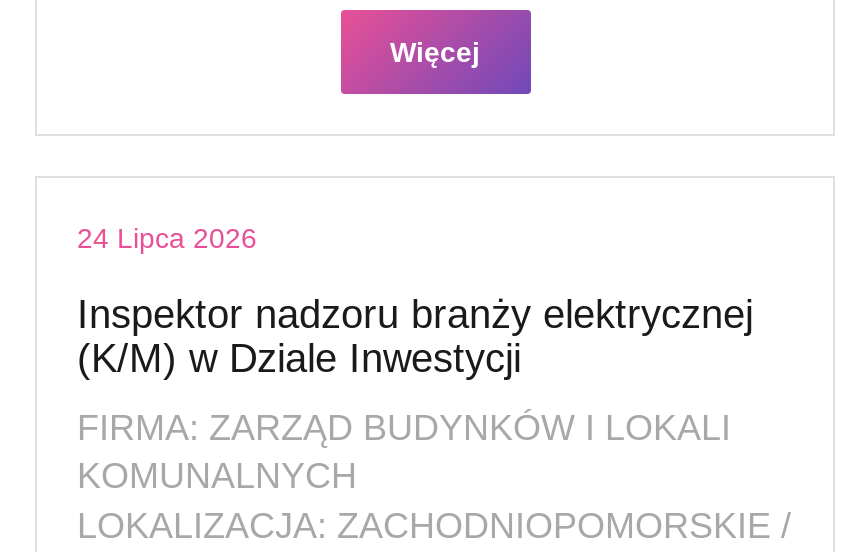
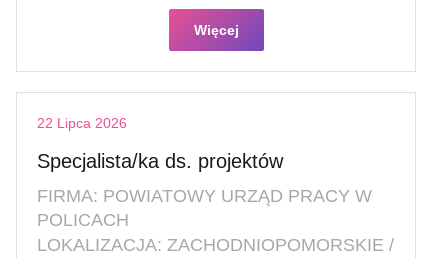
- 24 Lipca 2026
+ 22 Lipca 2026

- Inspektor nadzoru branży elektrycznej
- (K/M) w Dziale Inwestycji
+ Specjalista/ka ds. projektów

- FIRMA: ZARZĄD BUDYNKÓW I LOKALI
- KOMUNALNYCH
+ FIRMA: POWIATOWY URZĄD PRACY W
+ POLICACH
